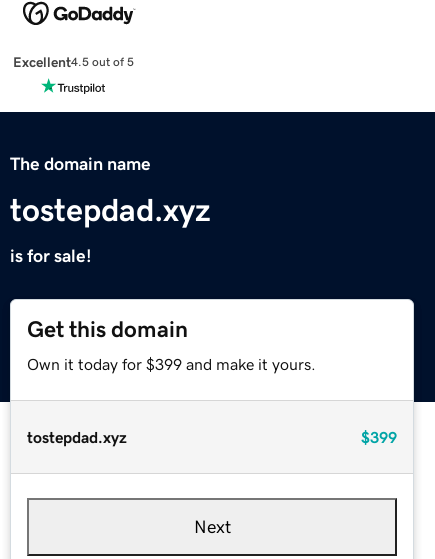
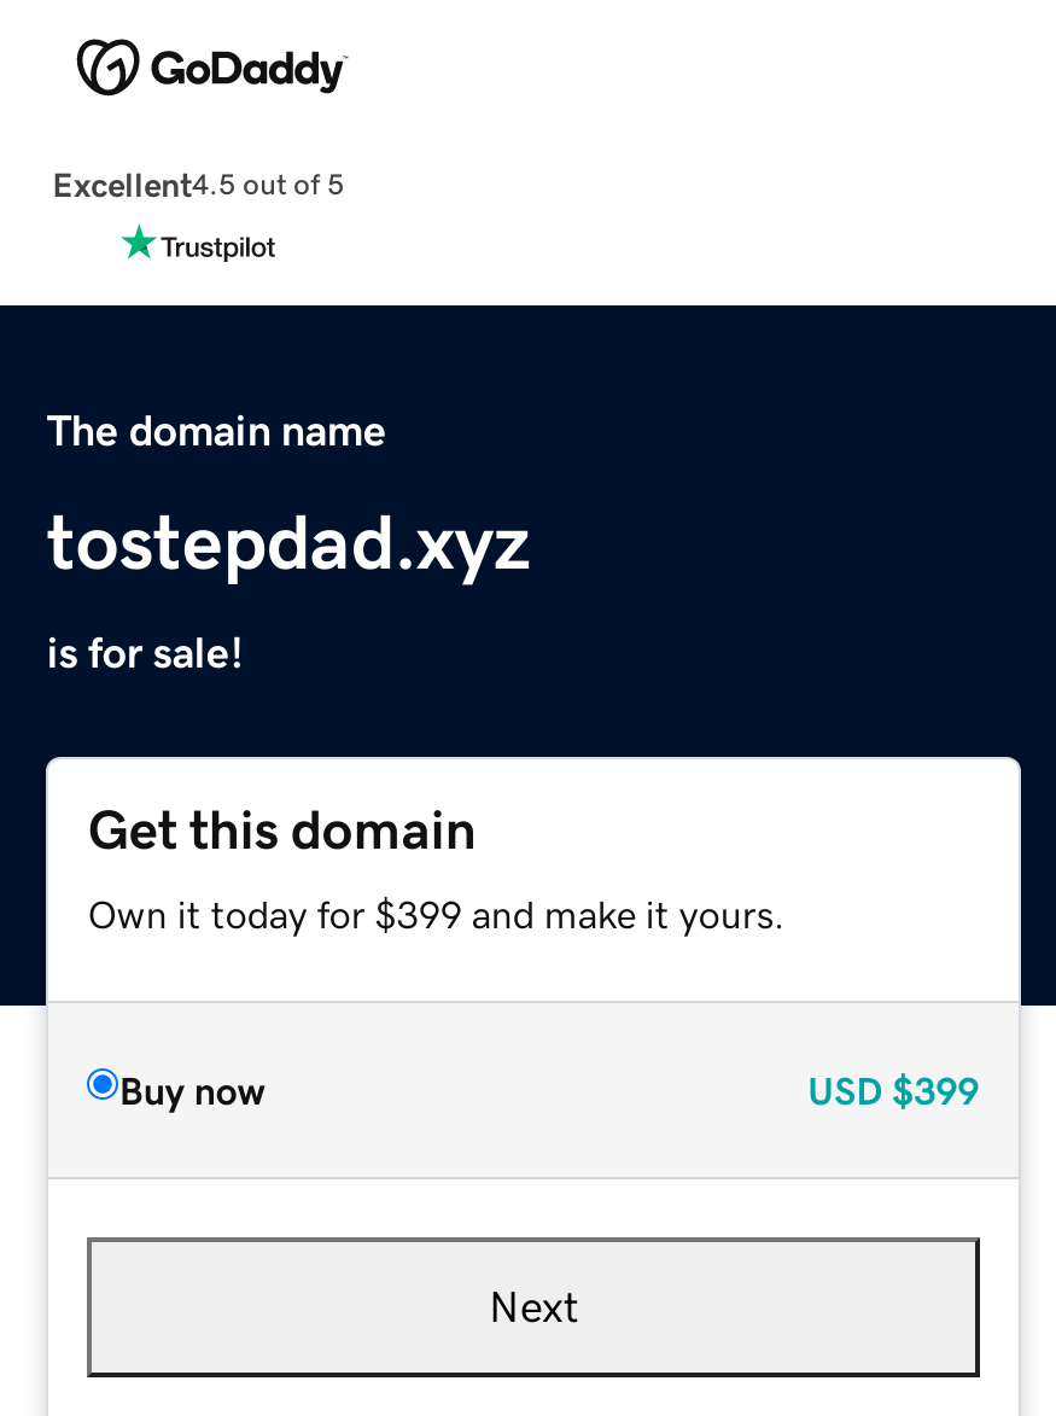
- tostepdad.xyz
- $399
+ Buy now
+ USD $399
